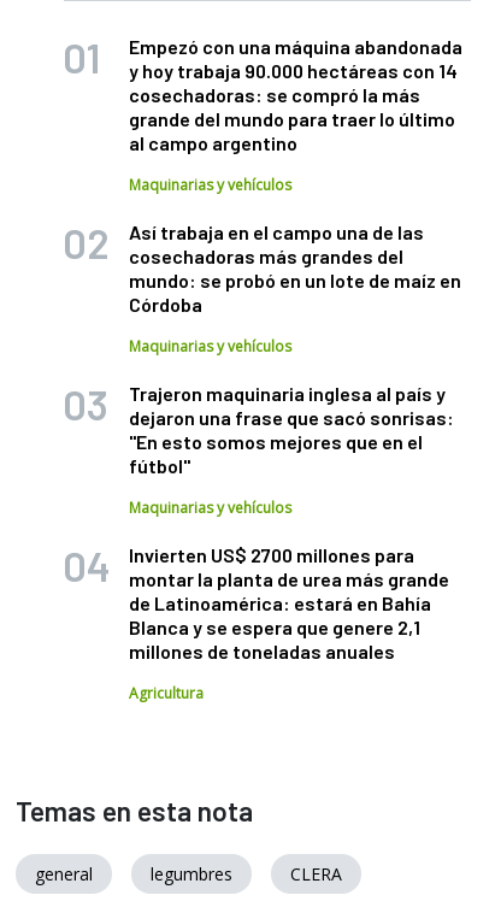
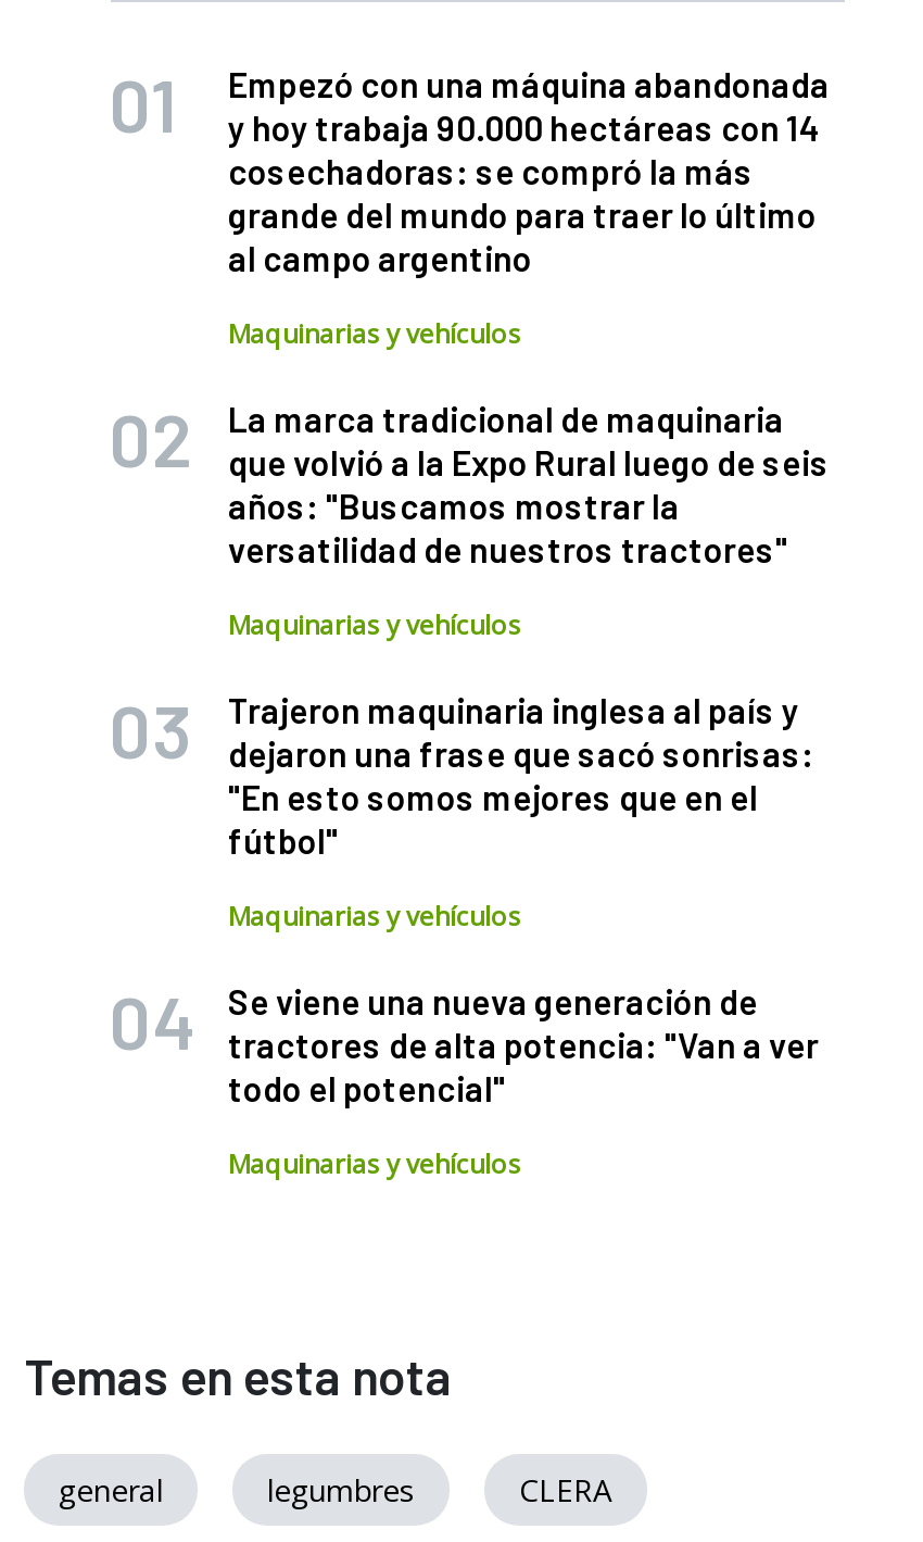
- Así trabaja en el campo una de las
- cosechadoras más grandes del
- mundo: se probó en un lote de maíz en
- Córdoba
+ La marca tradicional de maquinaria
+ que volvió a la Expo Rural luego de seis
+ años: "Buscamos mostrar la
+ versatilidad de nuestros tractores"

- Invierten US$ 2700 millones para
- montar la planta de urea más grande
- de Latinoamérica: estará en Bahía
- Blanca y se espera que genere 2,1
- millones de toneladas anuales
+ Se viene una nueva generación de
+ tractores de alta potencia: "Van a ver
+ todo el potencial"

- Agricultura
+ Maquinarias y vehículos
